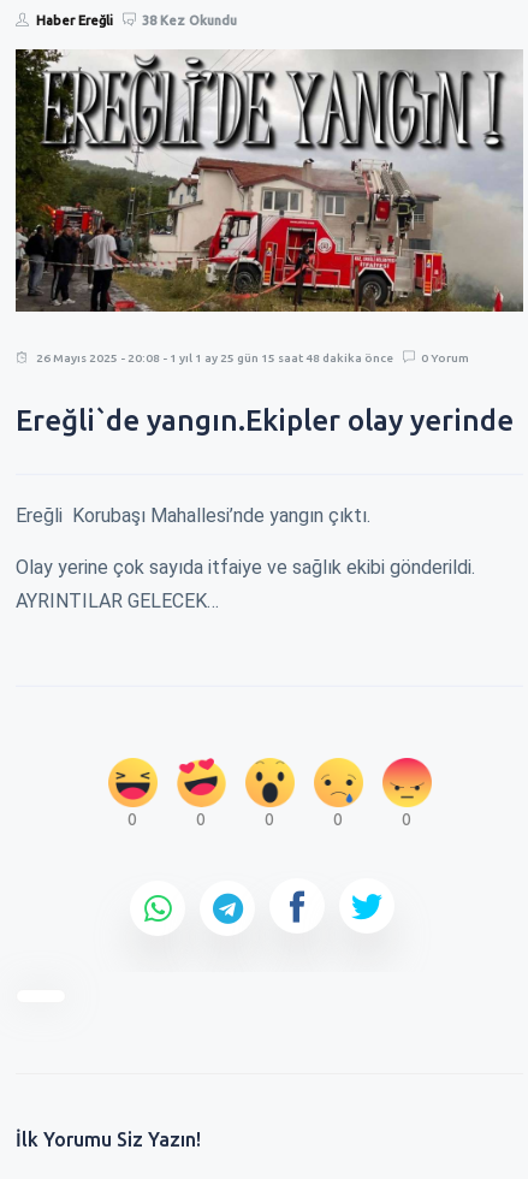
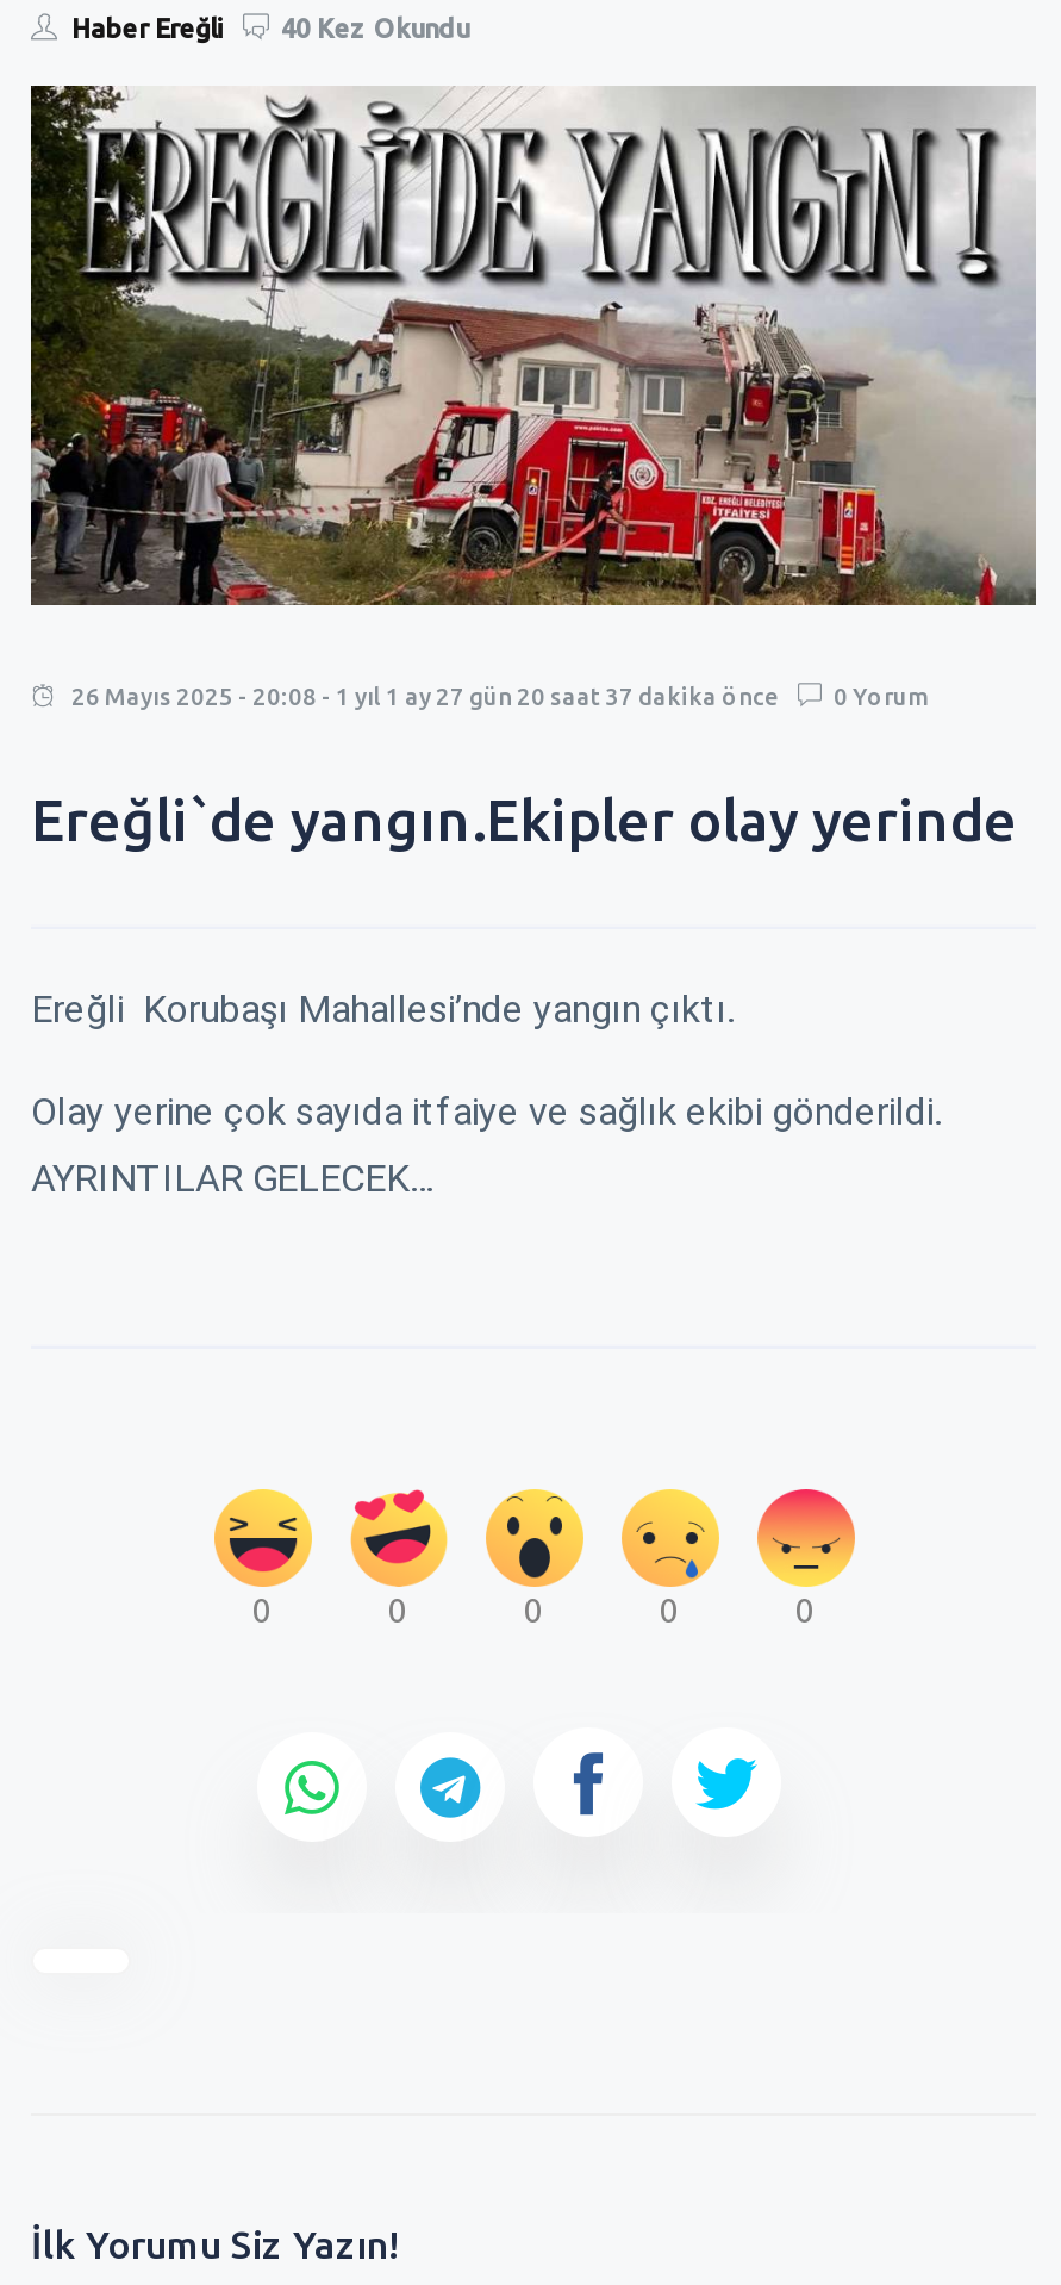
- Haber Ereğli 38 Kez Okundu
+ Haber Ereğli 40 Kez Okundu

- 26 Mayıs 2025 - 20:08 - 1 yıl 1 ay 25 gün 15 saat 48 dakika önce
+ 26 Mayıs 2025 - 20:08 - 1 yıl 1 ay 27 gün 20 saat 37 dakika önce
